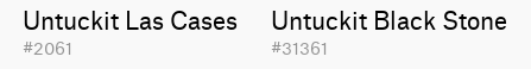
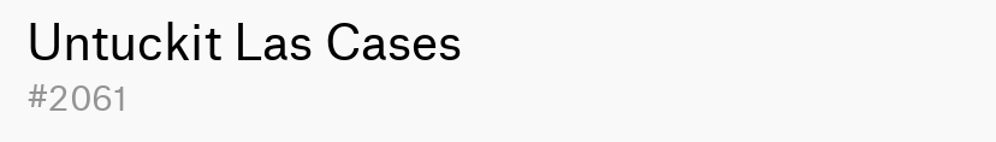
- Untuckit Black Stone
- #31361
